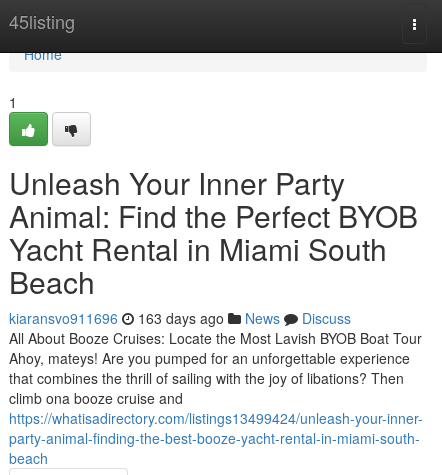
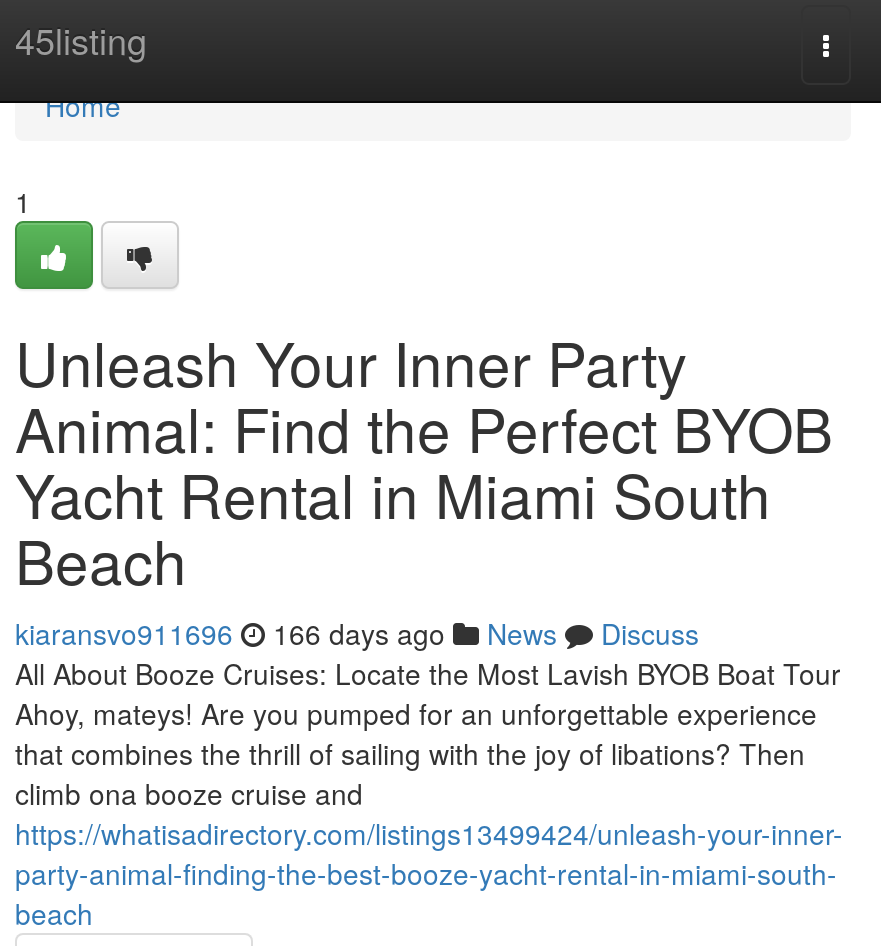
- kiaransvo911696 163 days ago News Discuss
+ kiaransvo911696 166 days ago News Discuss
